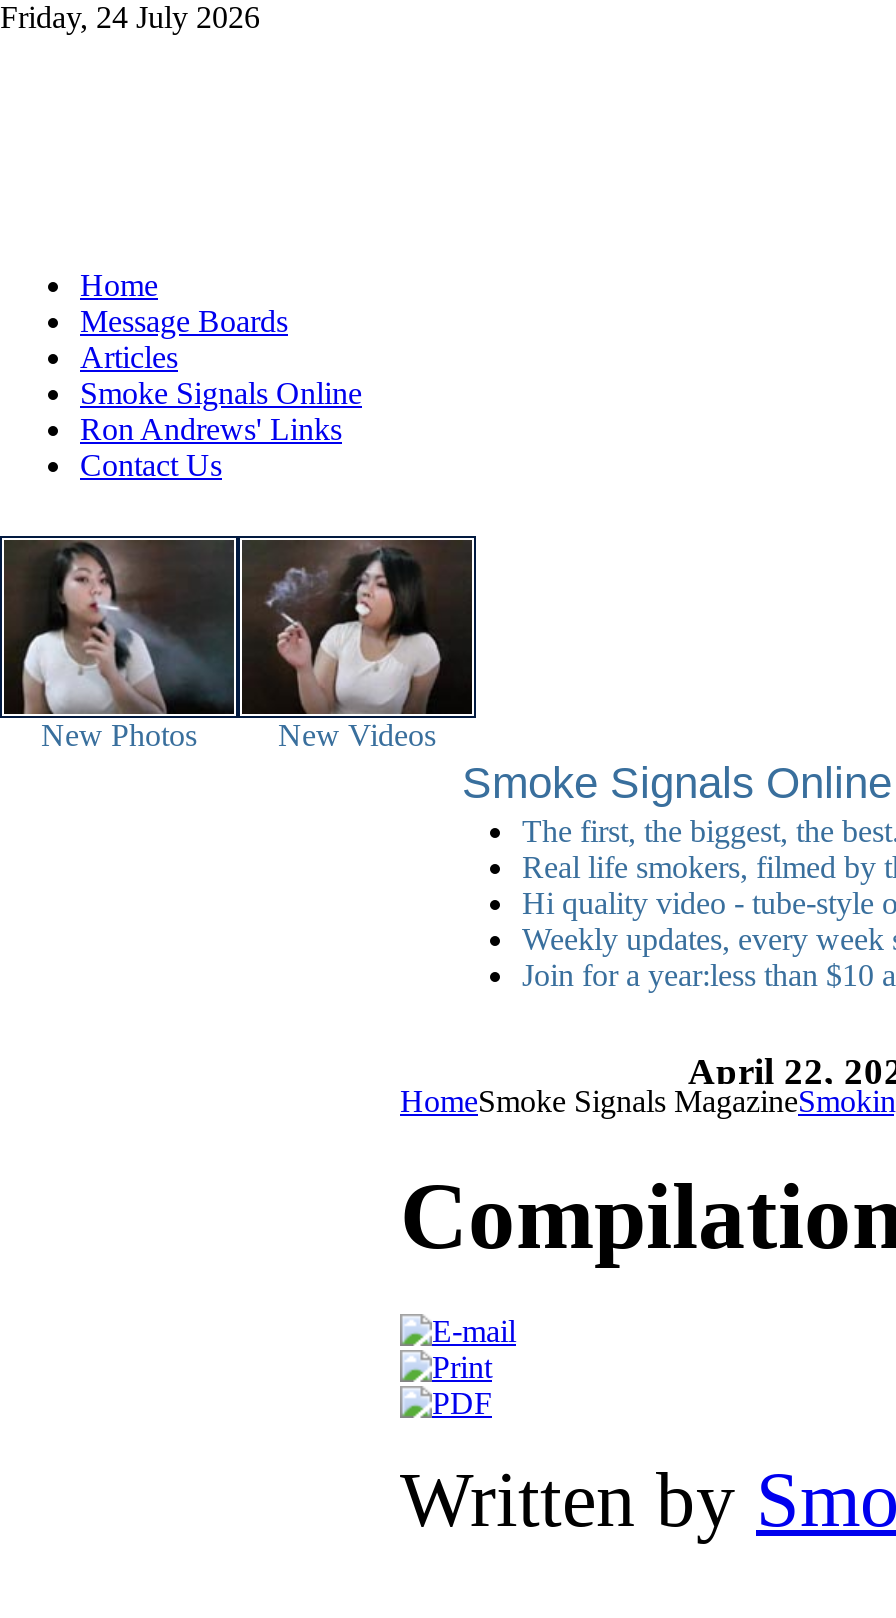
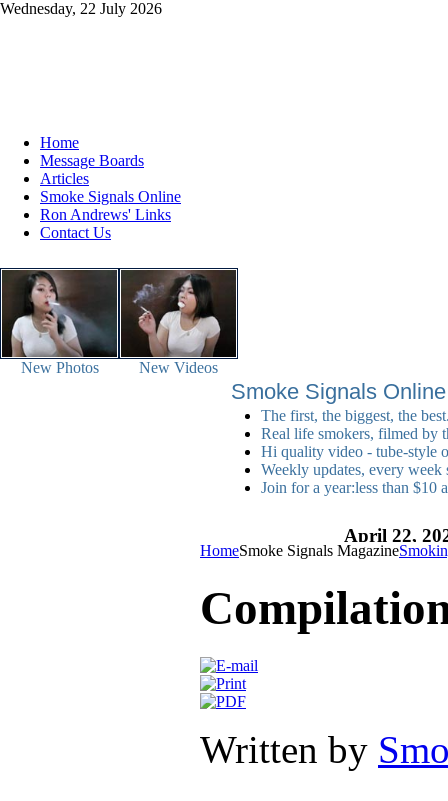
- Friday, 24 July 2026
+ Wednesday, 22 July 2026
